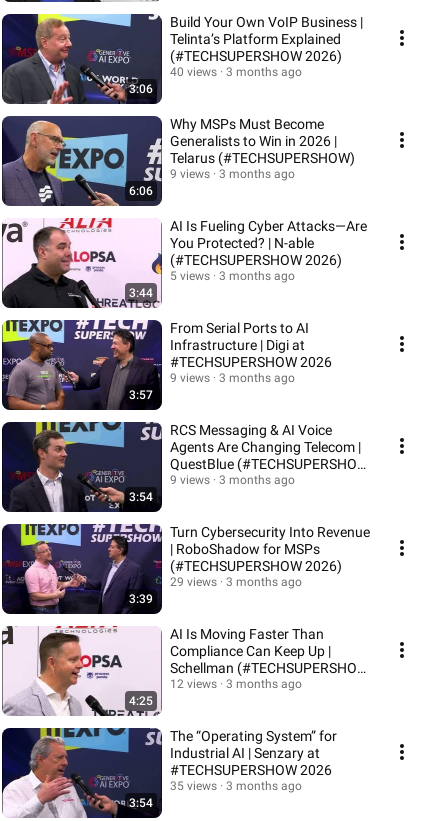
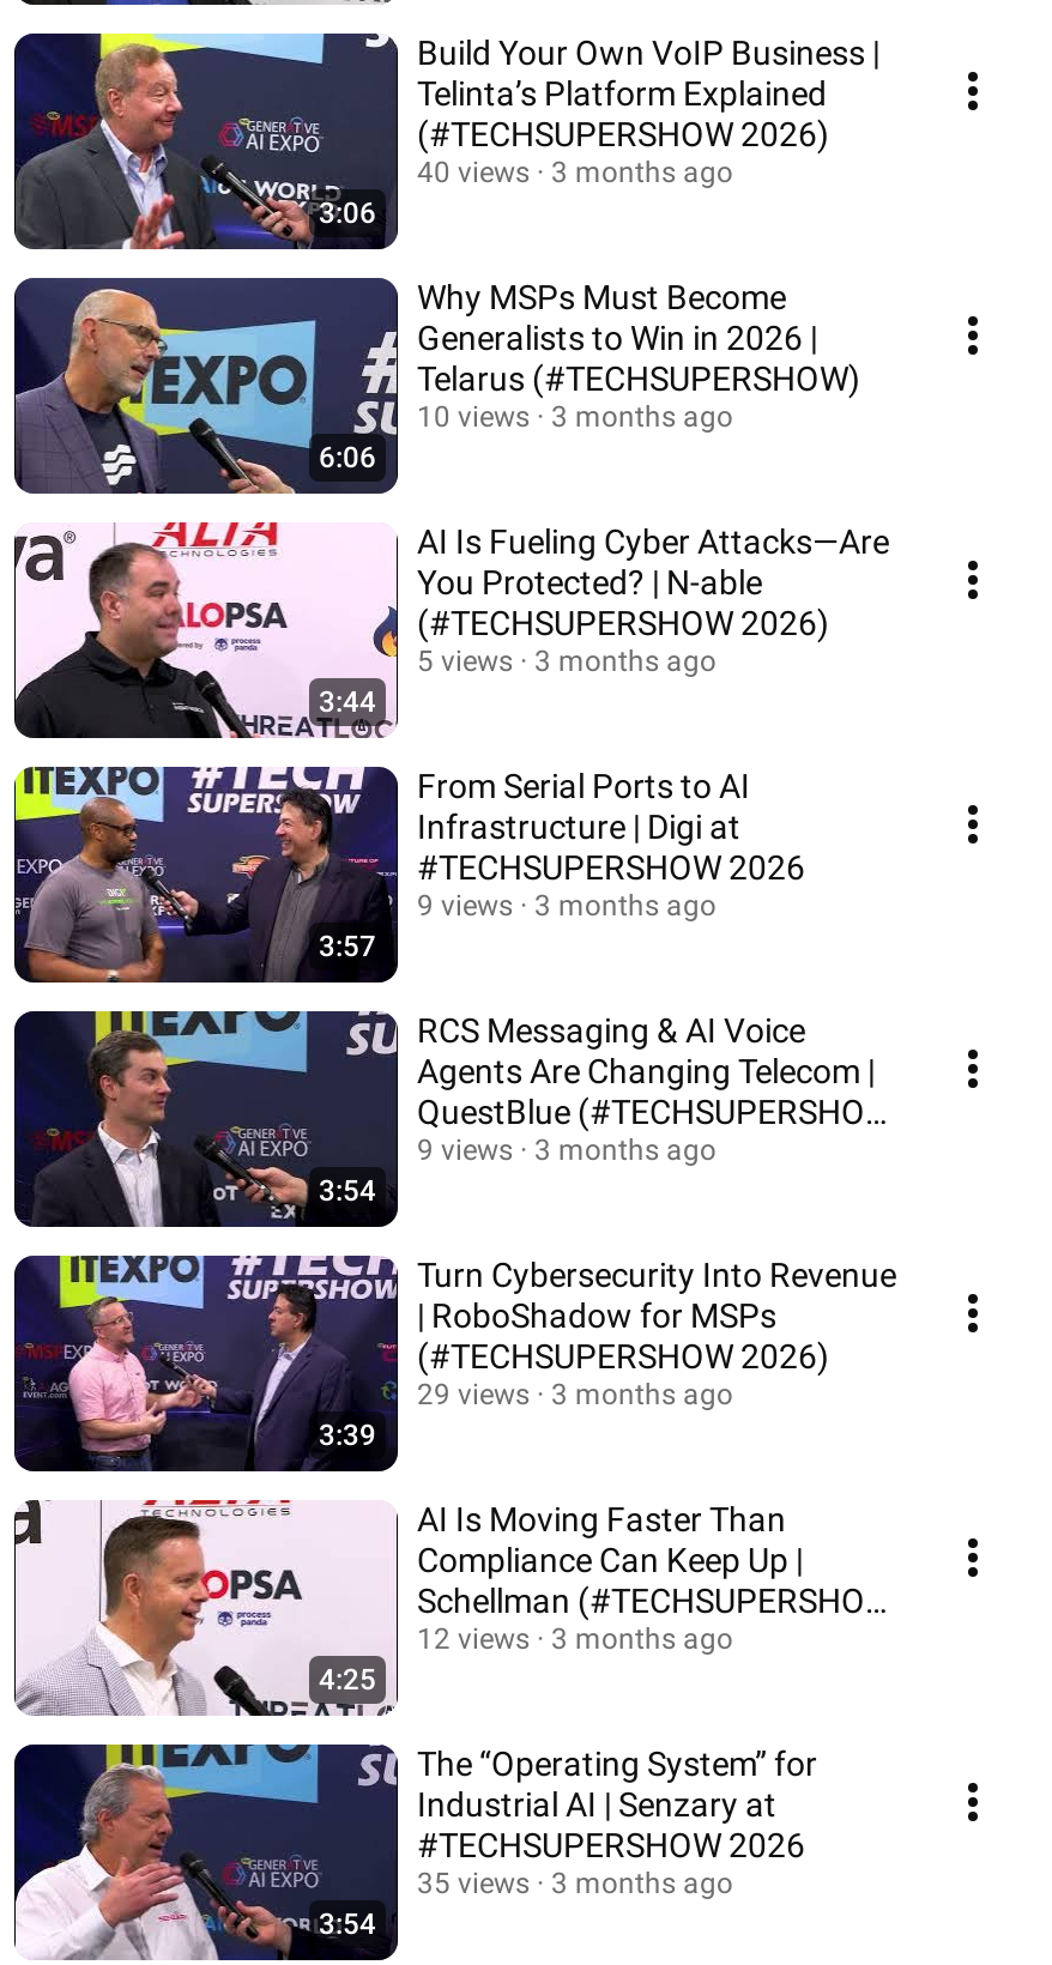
- 9 views 3 months ago
+ 10 views 3 months ago
